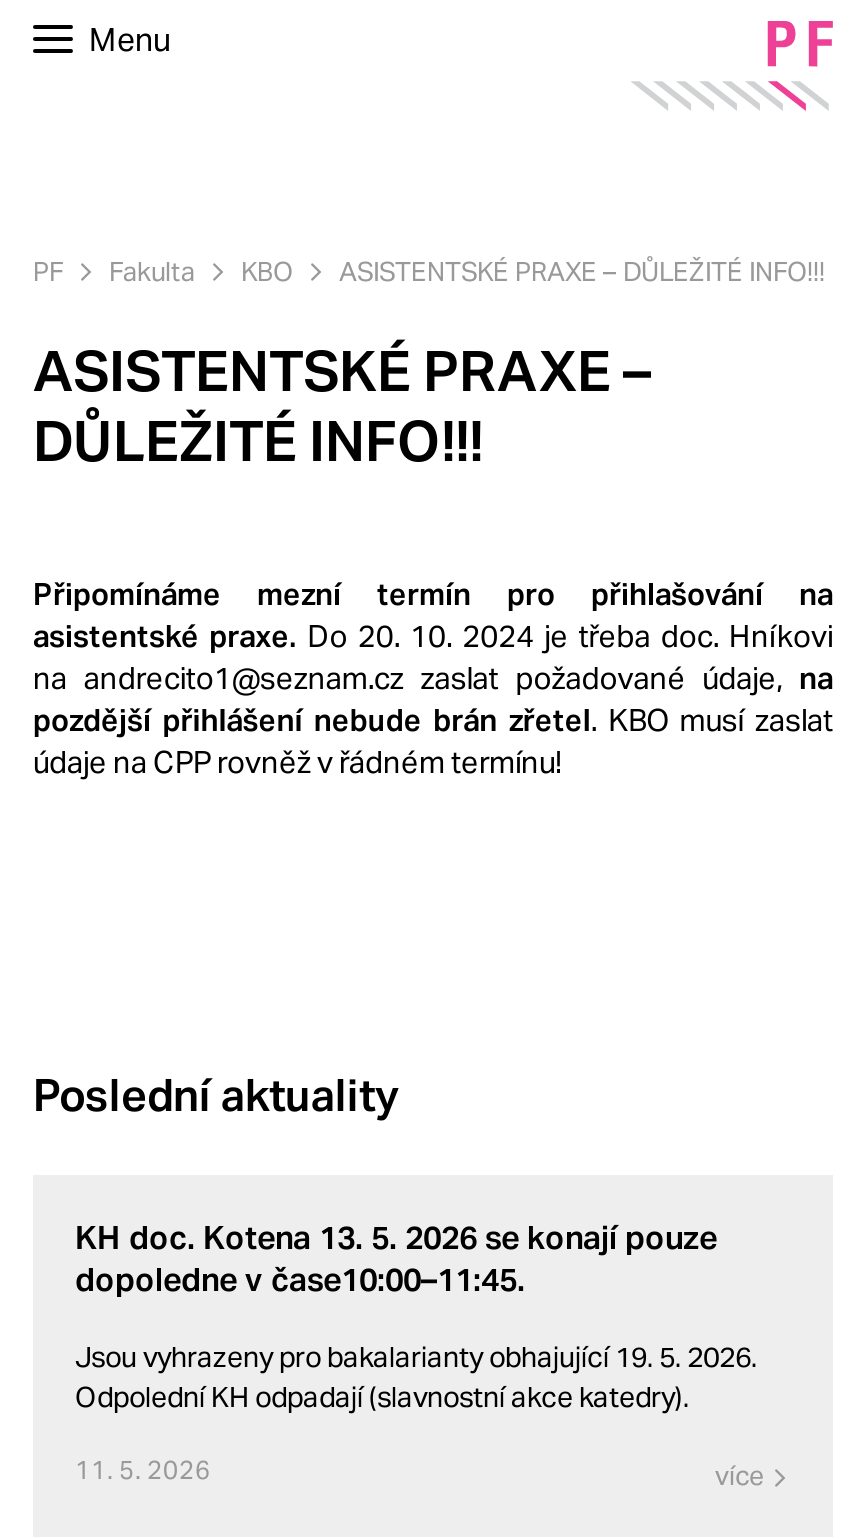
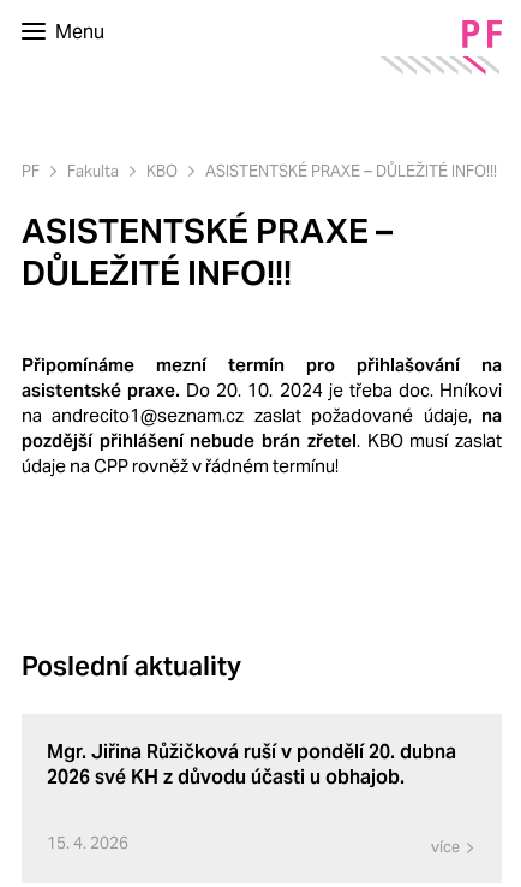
- KH doc. Kotena 13. 5. 2026 se konají pouze
- dopoledne v čase10:00–11:45.
- Jsou vyhrazeny pro bakalarianty obhajující 19. 5. 2026.
- Odpolední KH odpadají (slavnostní akce katedry).
- 11. 5. 2026
+ Mgr. Jiřina Růžičková ruší v pondělí 20. dubna
+ 2026 své KH z důvodu účasti u obhajob.
+ 15. 4. 2026
